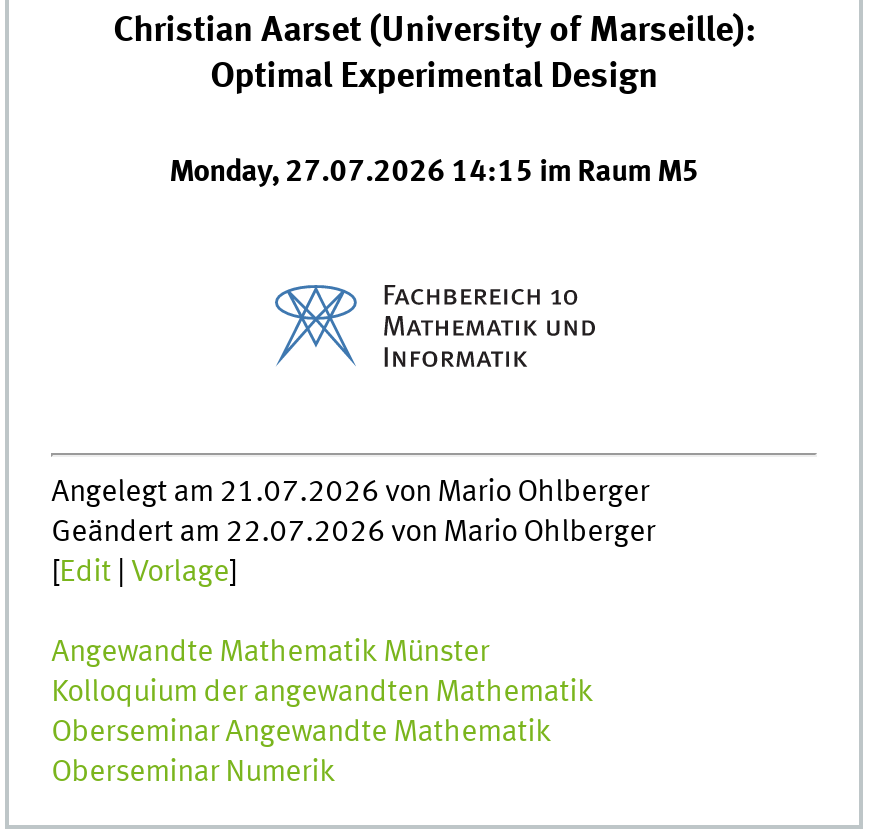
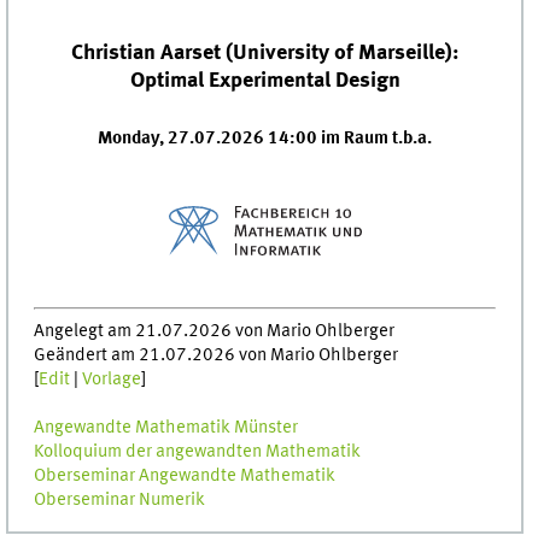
- Monday, 27.07.2026 14:15 im Raum M5
+ Monday, 27.07.2026 14:00 im Raum t.b.a.

- Geändert am 22.07.2026 von Mario Ohlberger
+ Geändert am 21.07.2026 von Mario Ohlberger
